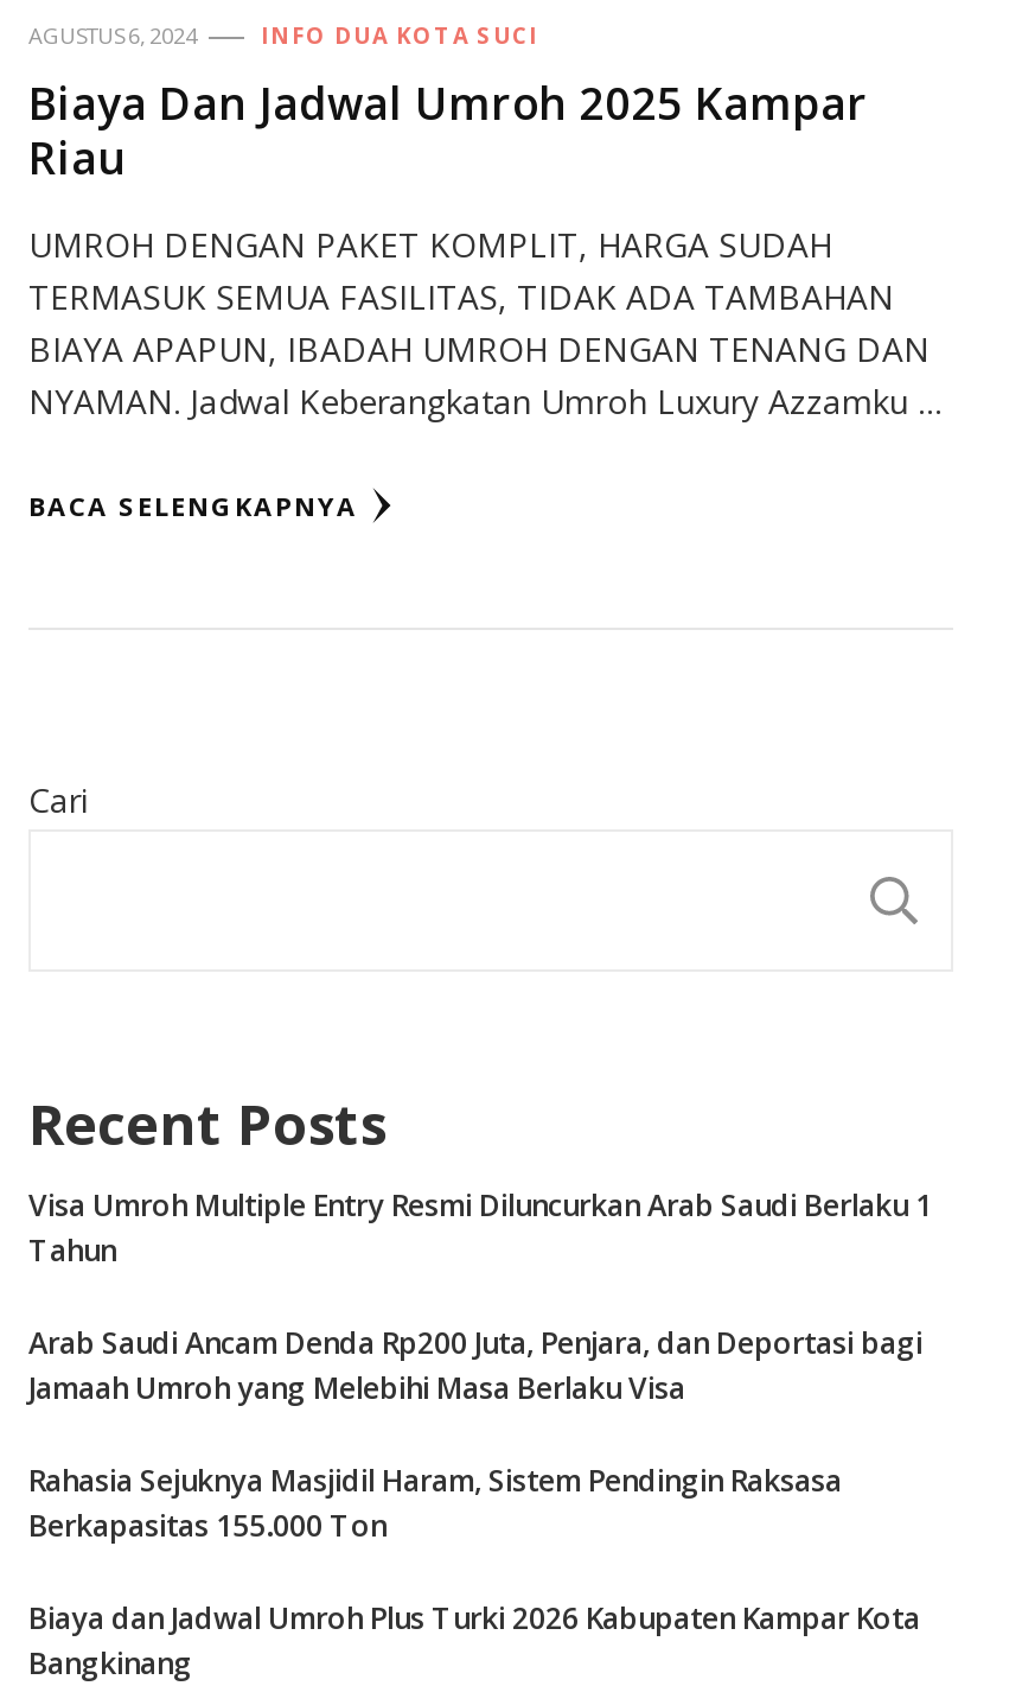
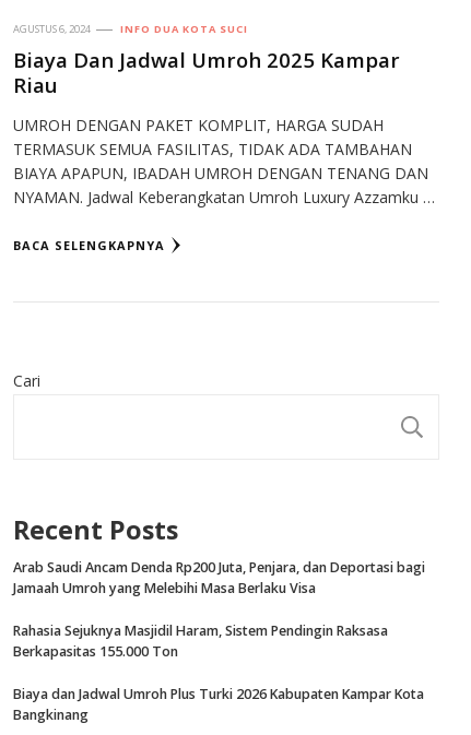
- Visa Umroh Multiple Entry Resmi Diluncurkan Arab Saudi Berlaku 1
- Tahun
